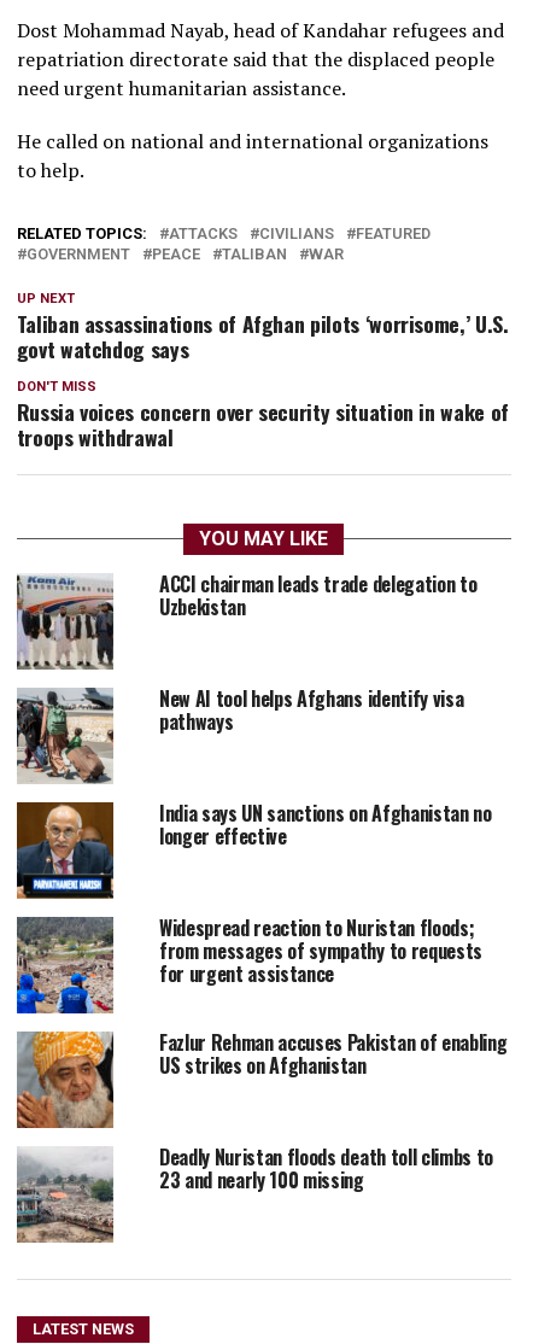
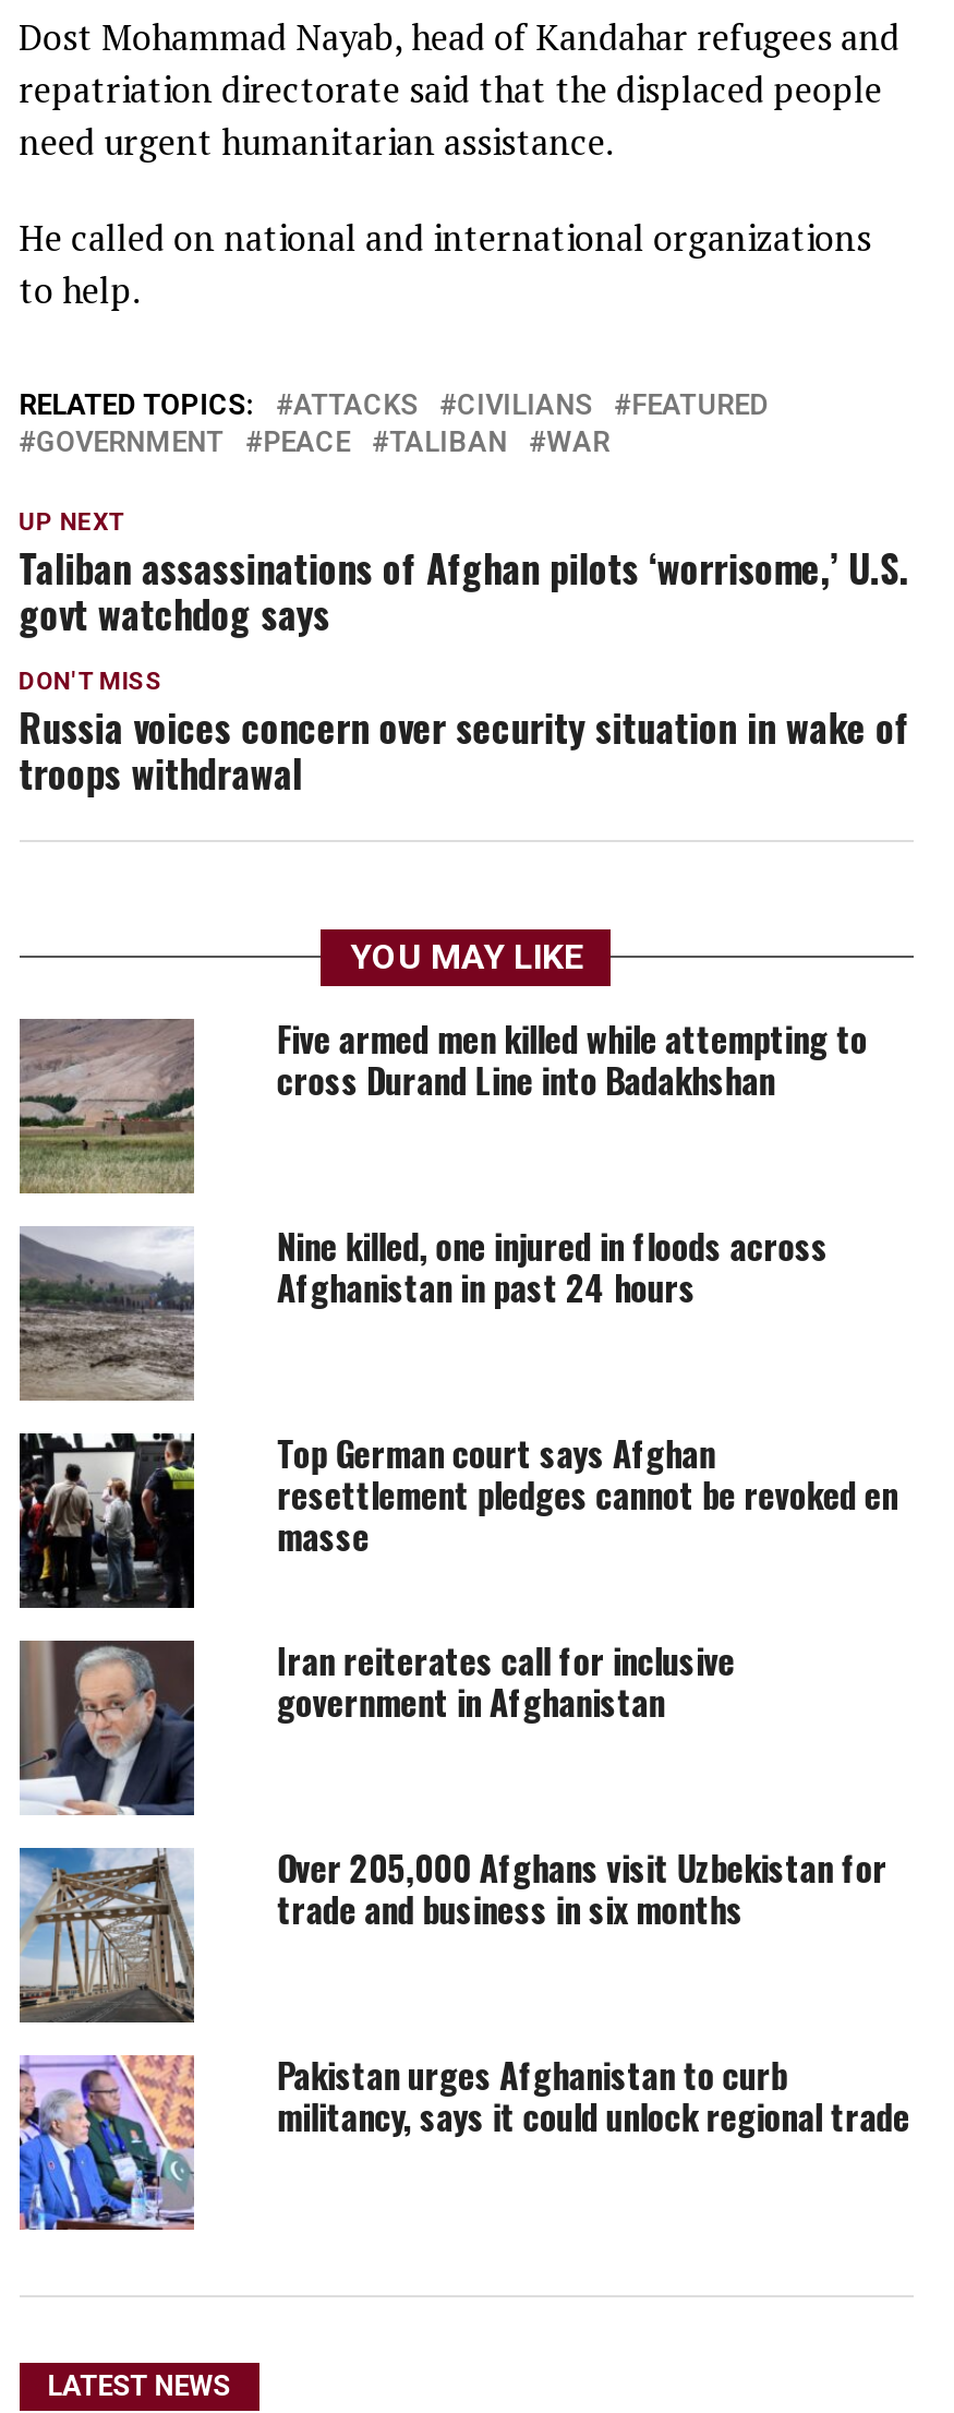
- [image]
- ACCI chairman leads trade delegation to
- Uzbekistan
+ [image]
+ Five armed men killed while attempting to
+ cross Durand Line into Badakhshan

- [image]
- New AI tool helps Afghans identify visa
- pathways
+ [image]
+ Nine killed, one injured in floods across
+ Afghanistan in past 24 hours

- [image]
- India says UN sanctions on Afghanistan no
- longer effective
+ [image]
+ Top German court says Afghan
+ resettlement pledges cannot be revoked en
+ masse

- [image]
- Widespread reaction to Nuristan floods;
- from messages of sympathy to requests
- for urgent assistance
+ [image]
+ Iran reiterates call for inclusive
+ government in Afghanistan

- [image]
- Fazlur Rehman accuses Pakistan of enabling
- US strikes on Afghanistan
+ [image]
+ Over 205,000 Afghans visit Uzbekistan for
+ trade and business in six months

- [image]
- Deadly Nuristan floods death toll climbs to
- 23 and nearly 100 missing
+ [image]
+ Pakistan urges Afghanistan to curb
+ militancy, says it could unlock regional trade
